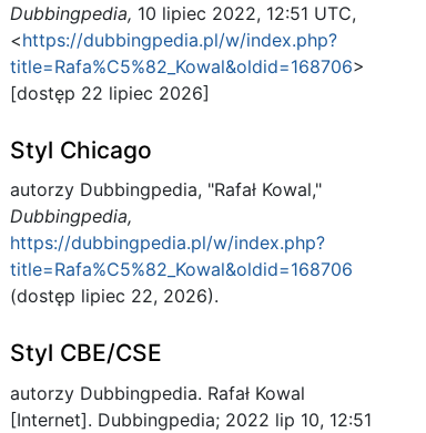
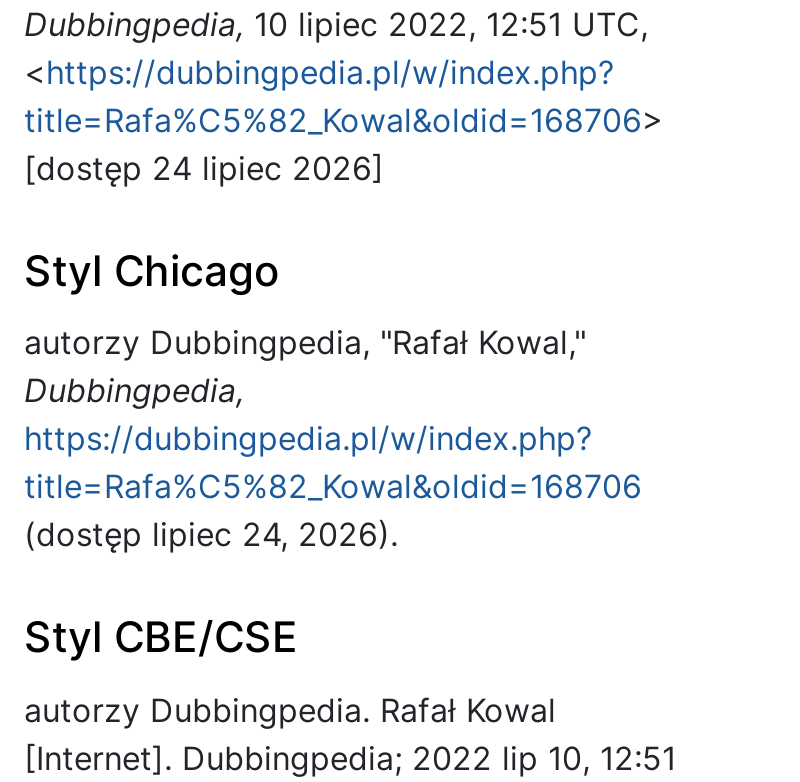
- [dostęp 22 lipiec 2026]
+ [dostęp 24 lipiec 2026]

- (dostęp lipiec 22, 2026).
+ (dostęp lipiec 24, 2026).
